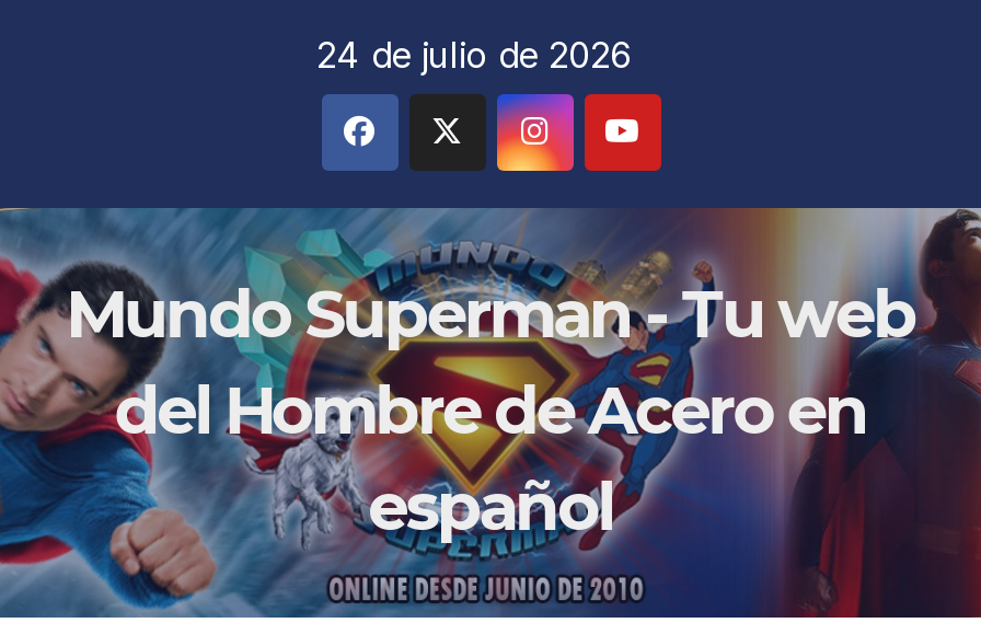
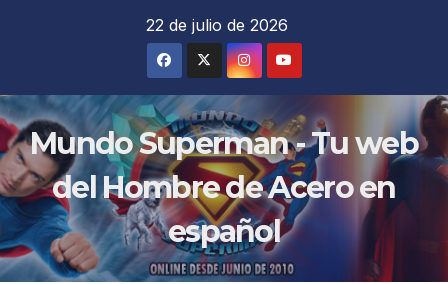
- 24 de julio de 2026
+ 22 de julio de 2026
